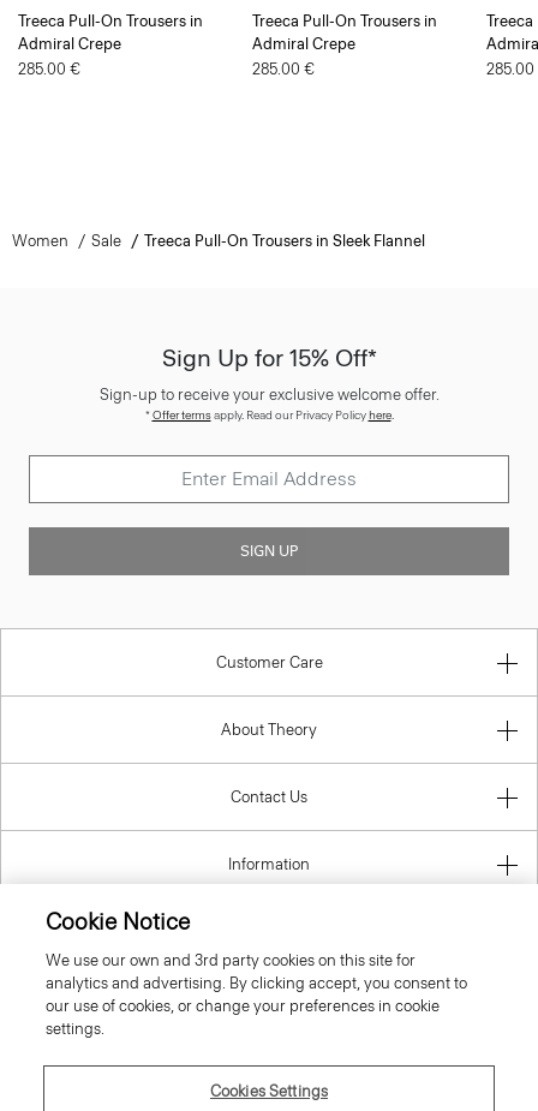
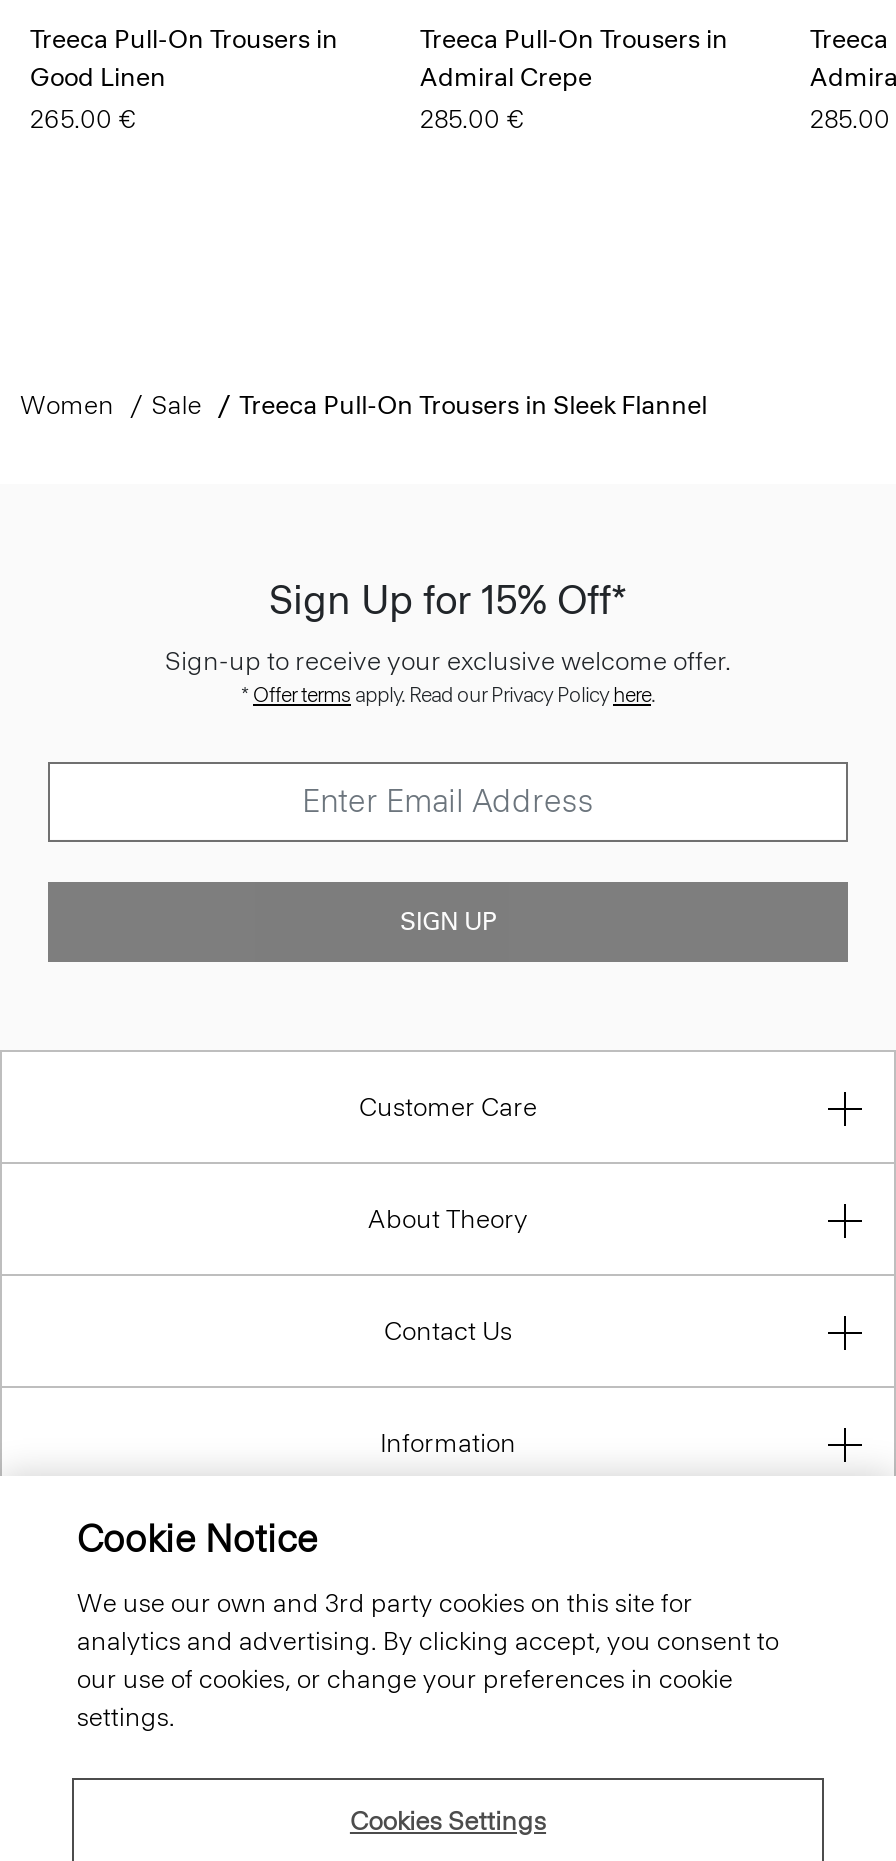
- Admiral Crepe
- 285.00 €
+ Good Linen
+ 265.00 €
